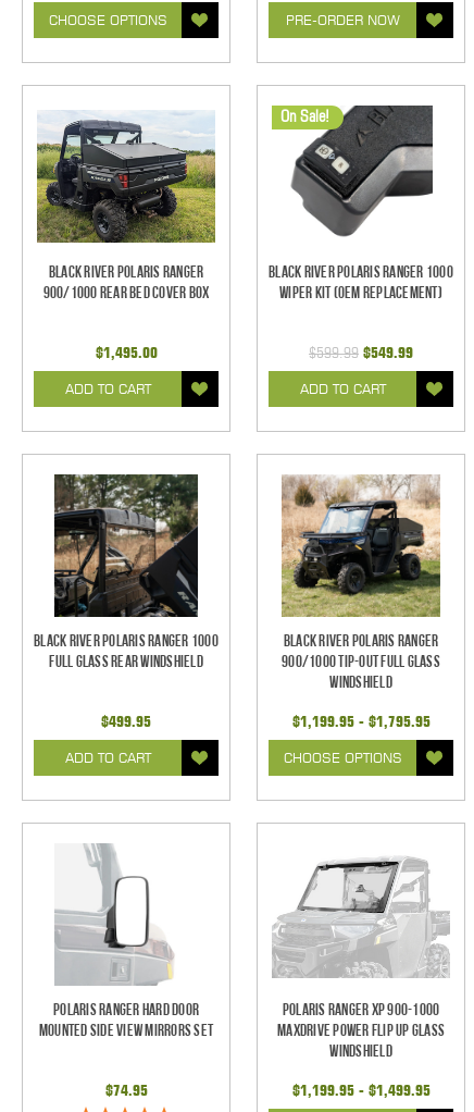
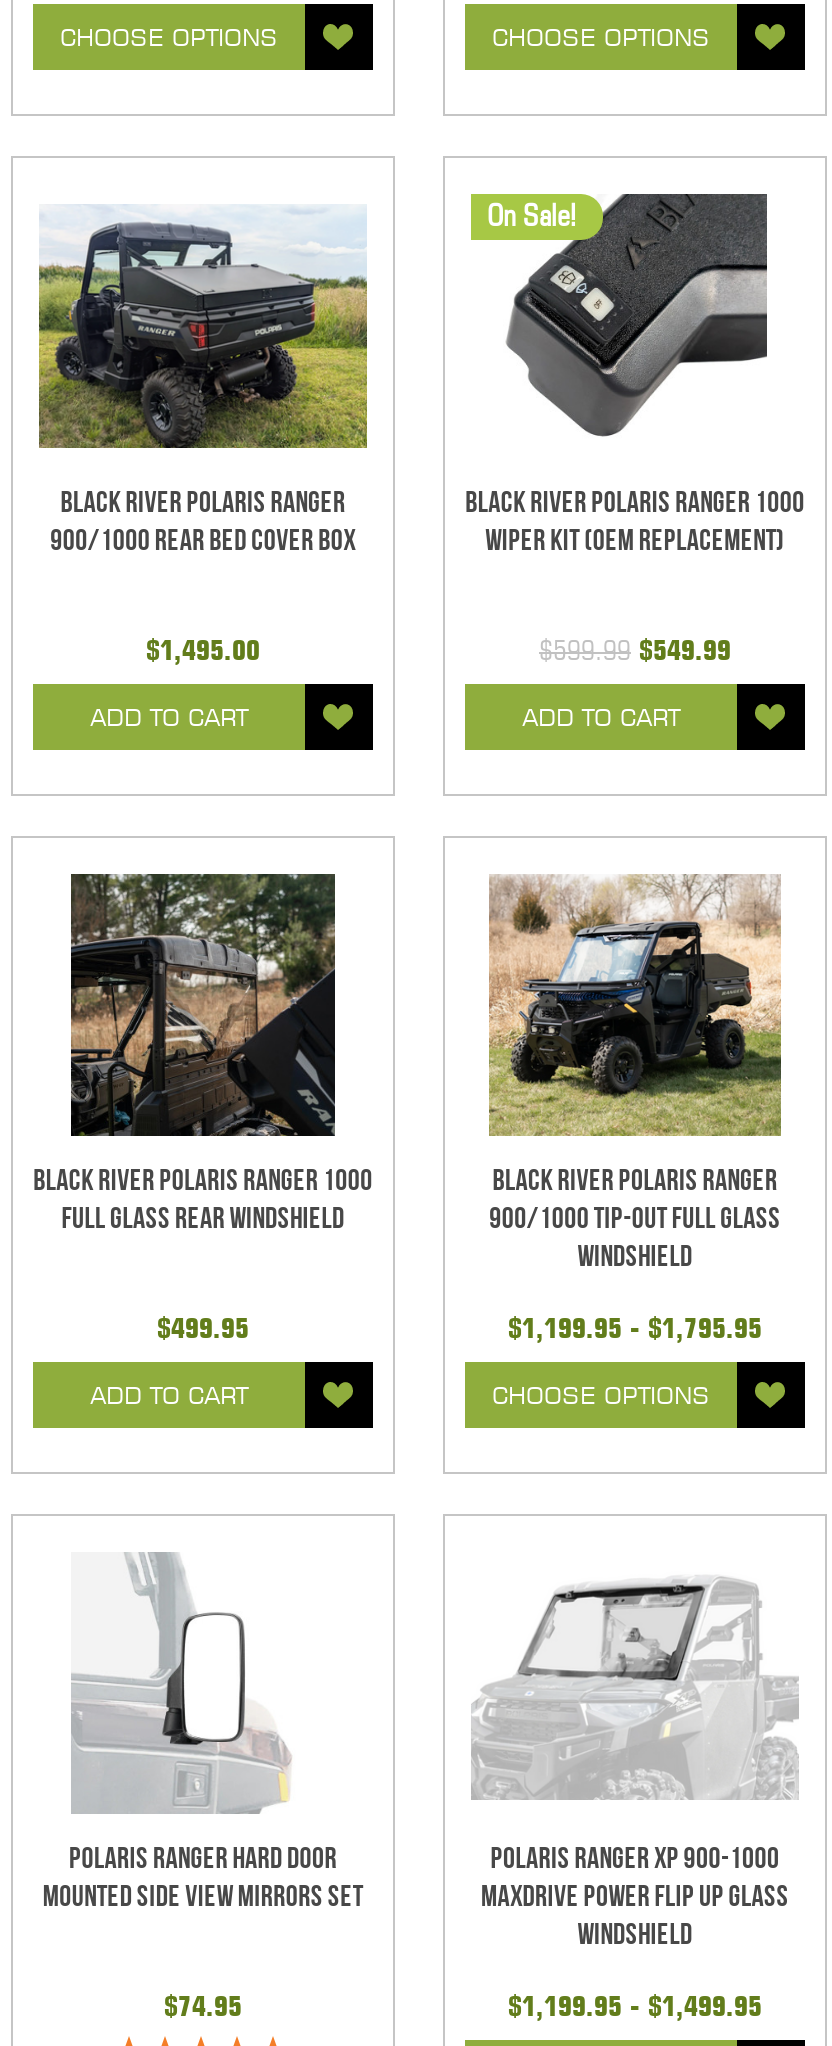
- PRE-ORDER NOW
+ CHOOSE OPTIONS
